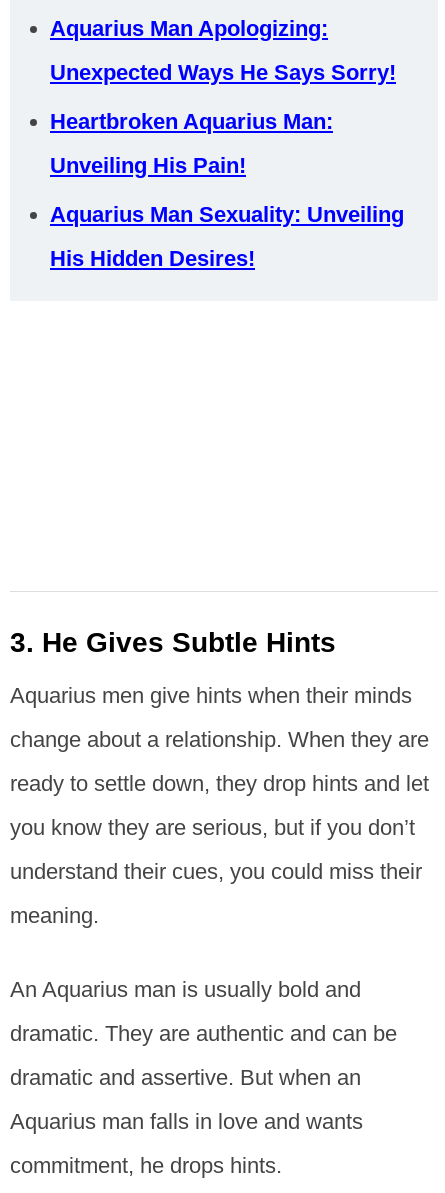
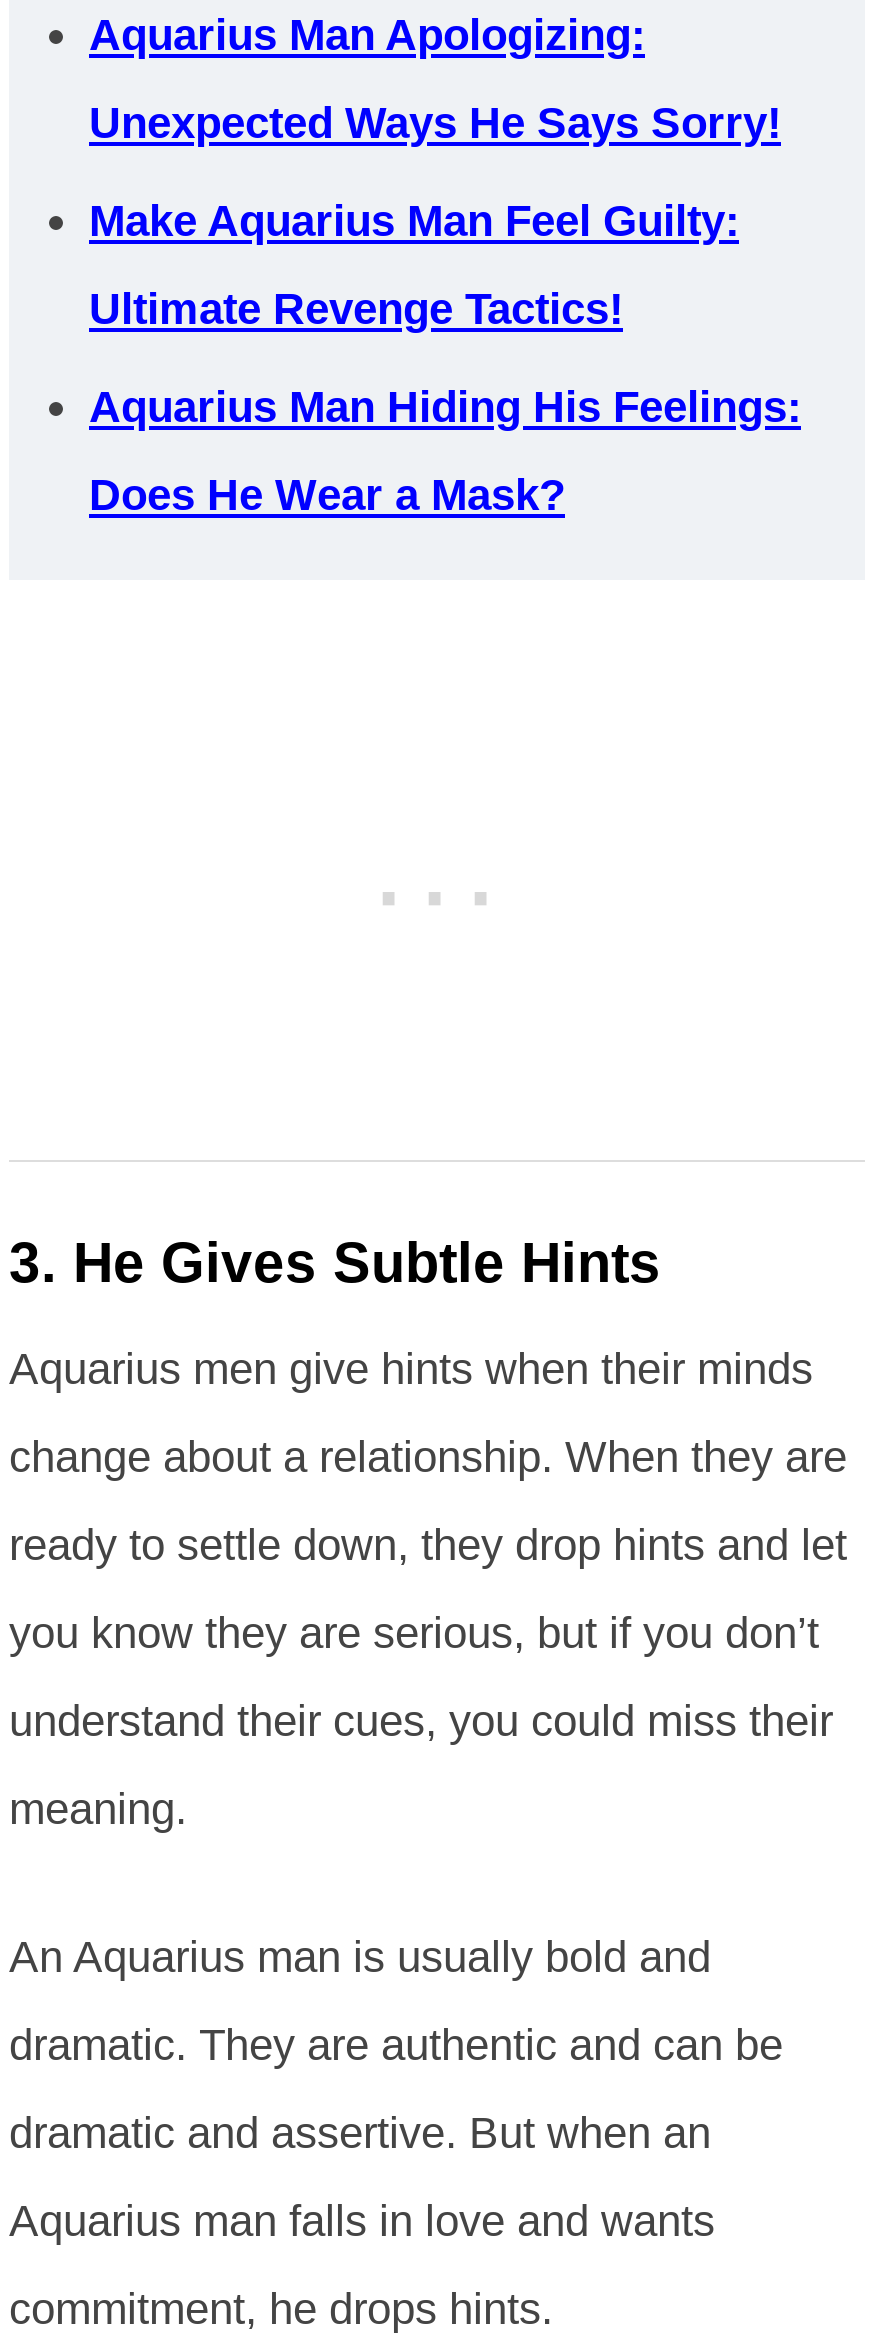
- Heartbroken Aquarius Man:
+ Make Aquarius Man Feel Guilty:

- Unveiling His Pain!
+ Ultimate Revenge Tactics!

- Aquarius Man Sexuality: Unveiling
+ Aquarius Man Hiding His Feelings:

- His Hidden Desires!
+ Does He Wear a Mask?
